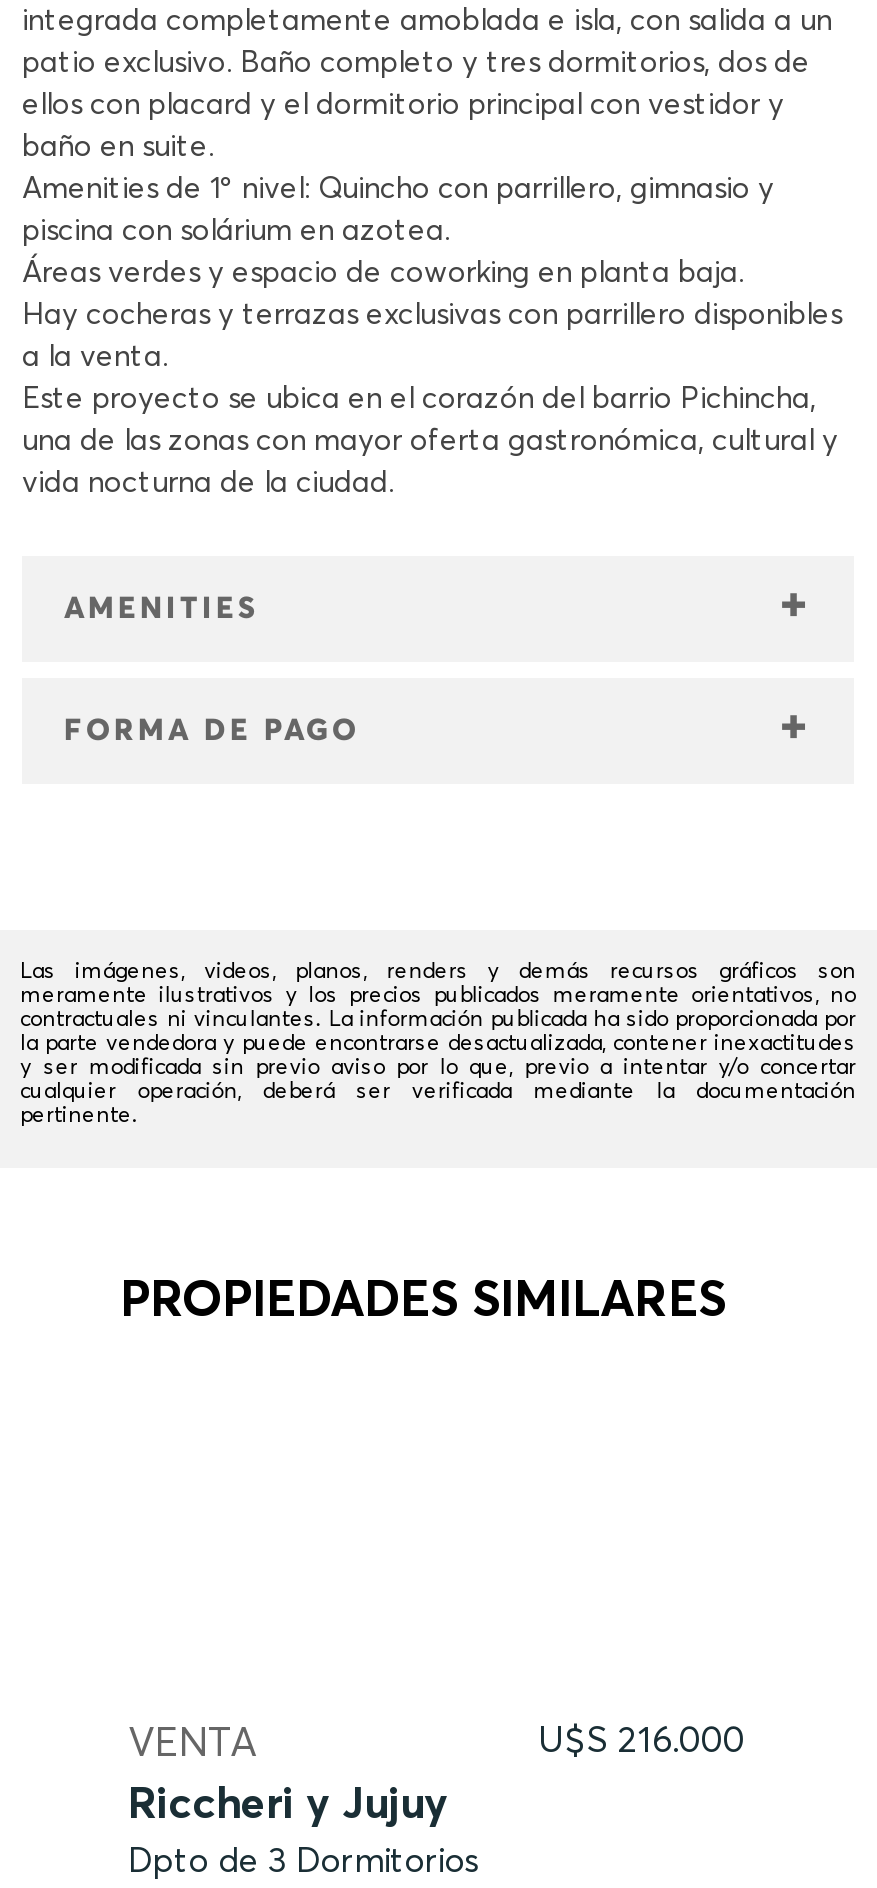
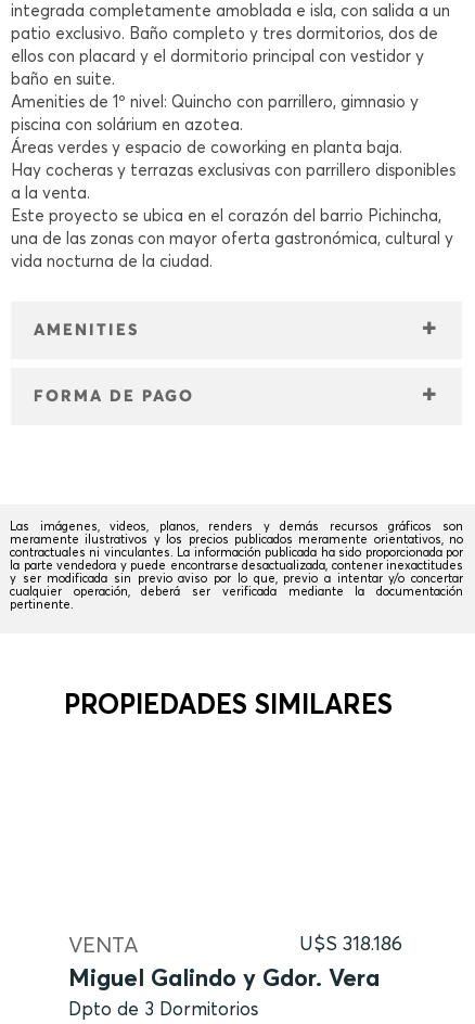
- U$S 216.000
+ U$S 318.186

- Riccheri y Jujuy
+ Miguel Galindo y Gdor. Vera
